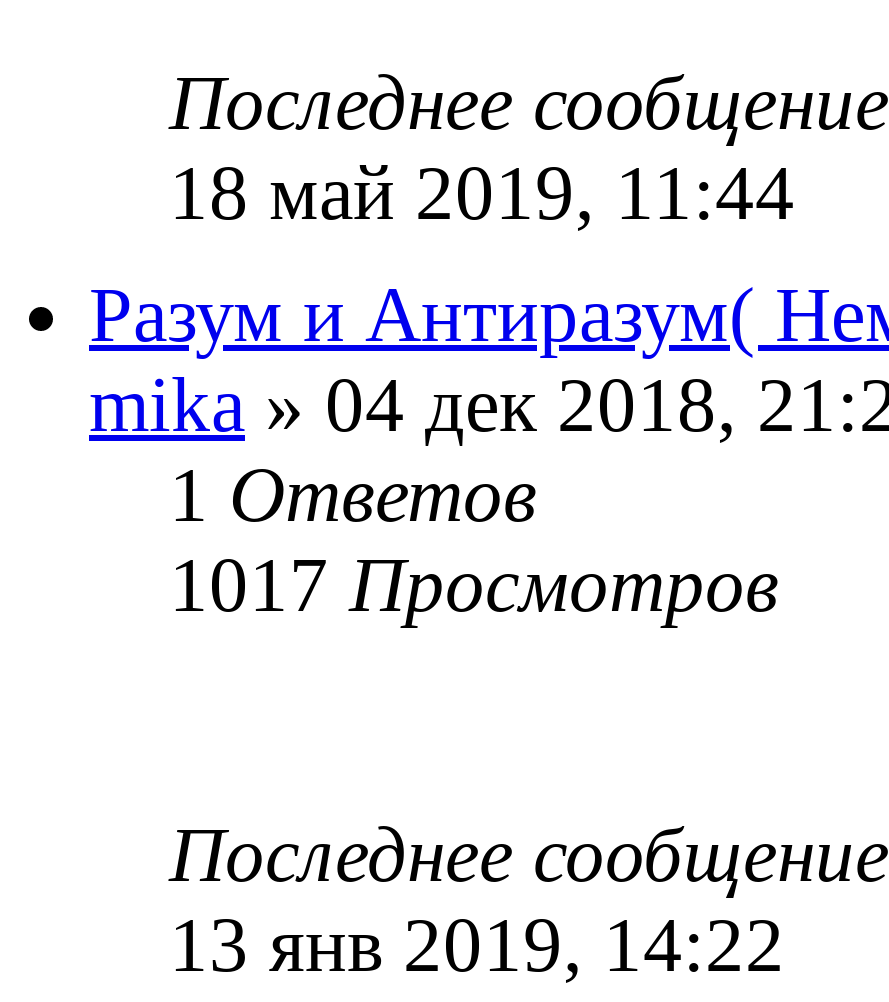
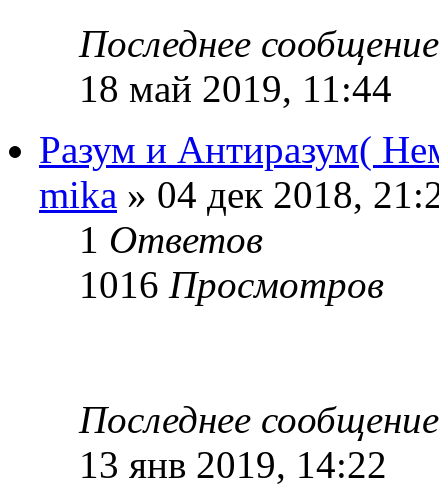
- 1017 Просмотров
+ 1016 Просмотров
